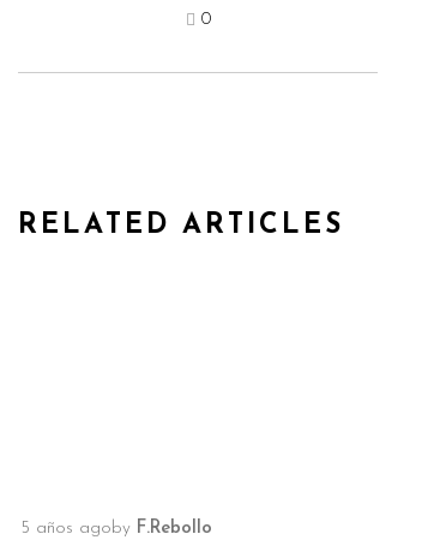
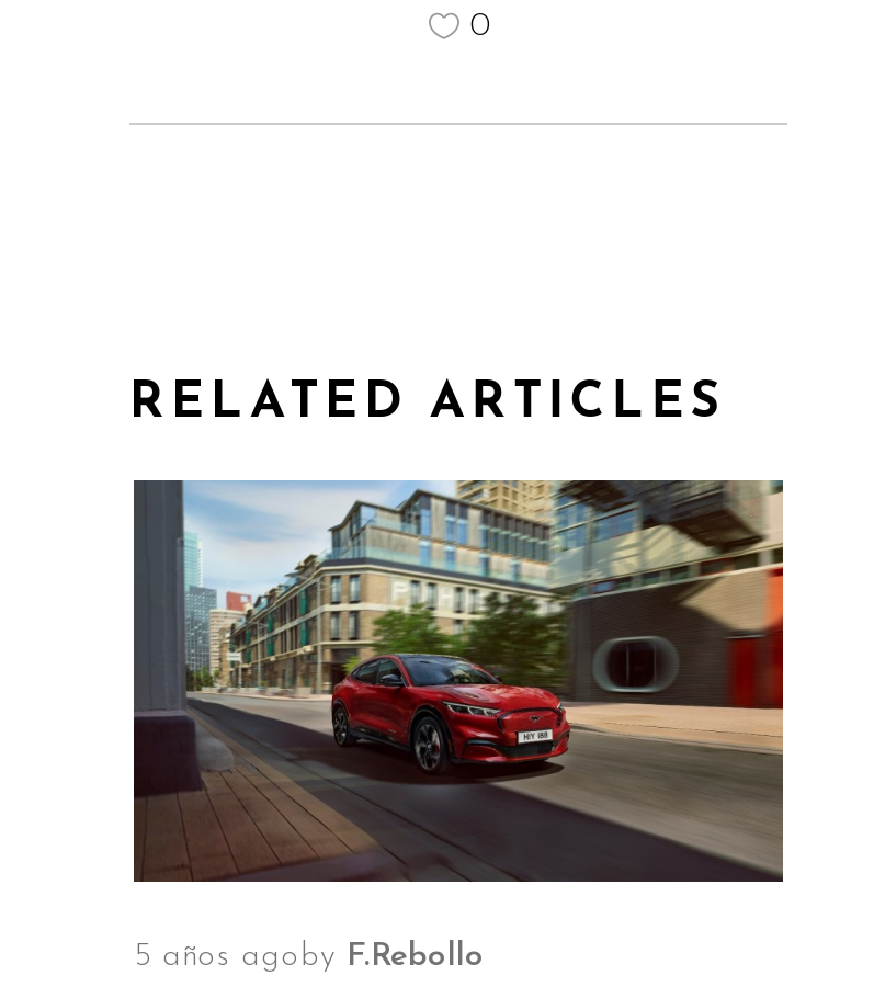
+ [image]
